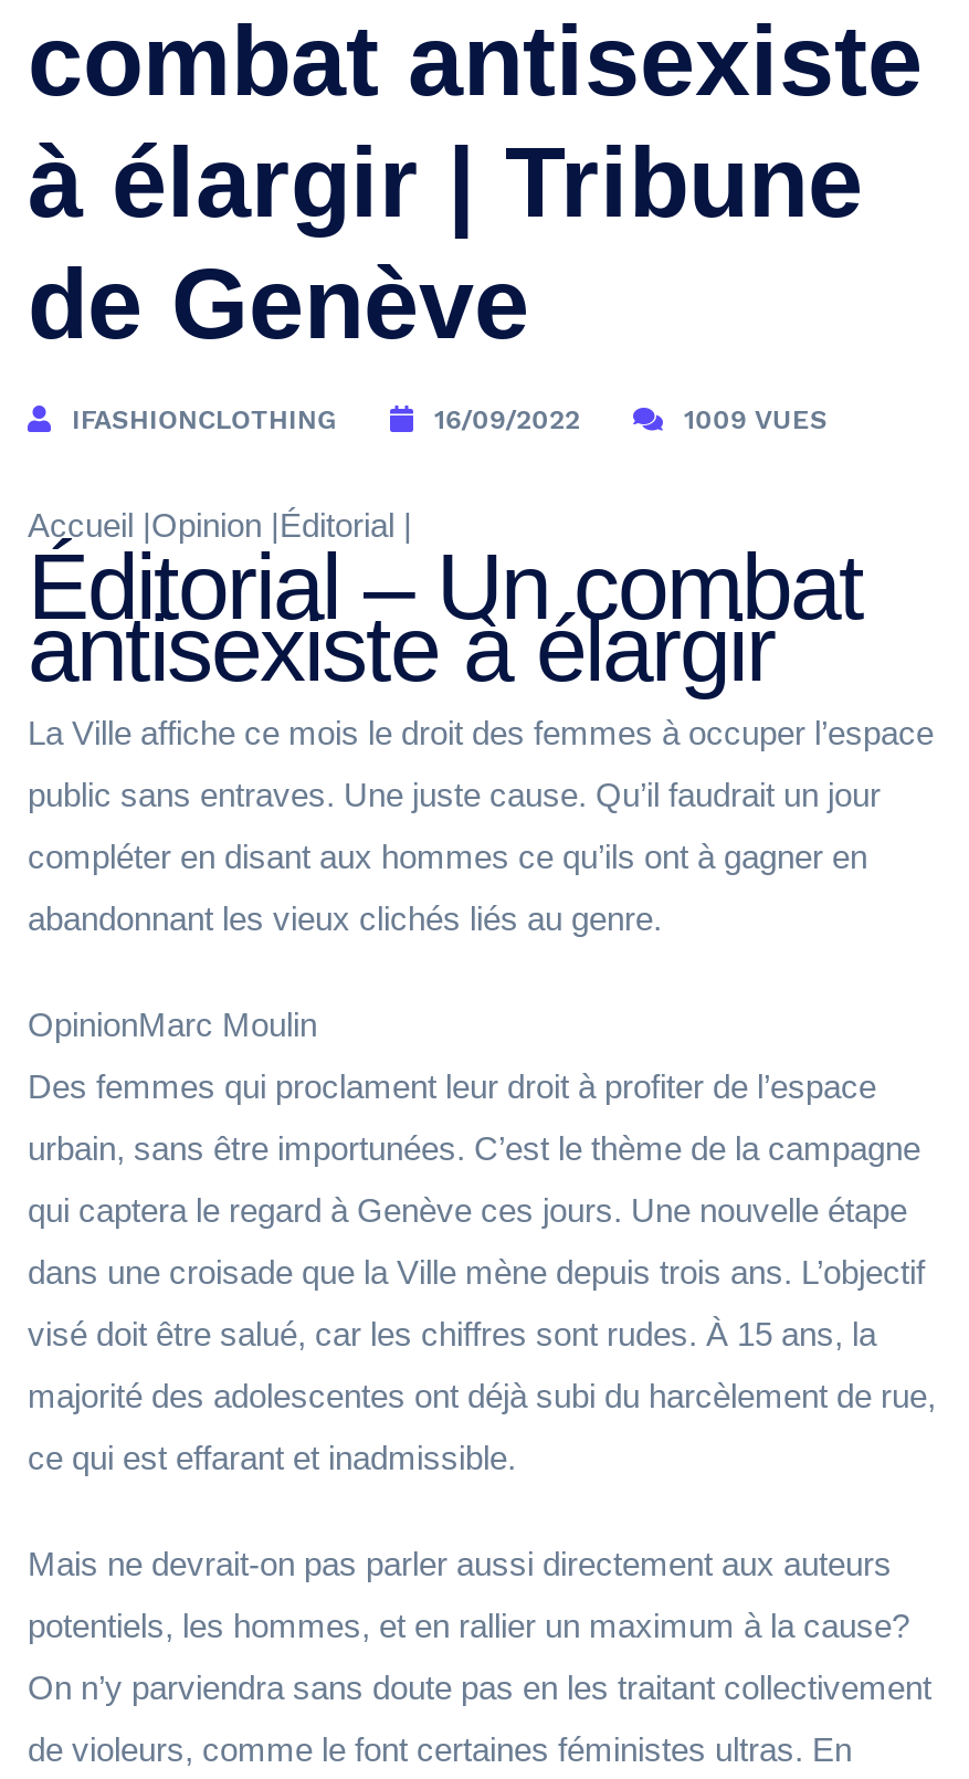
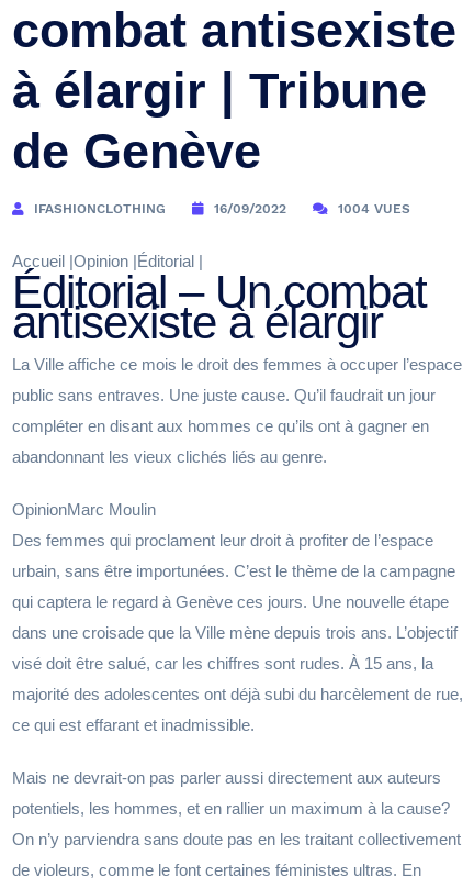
- 1009 VUES
+ 1004 VUES
